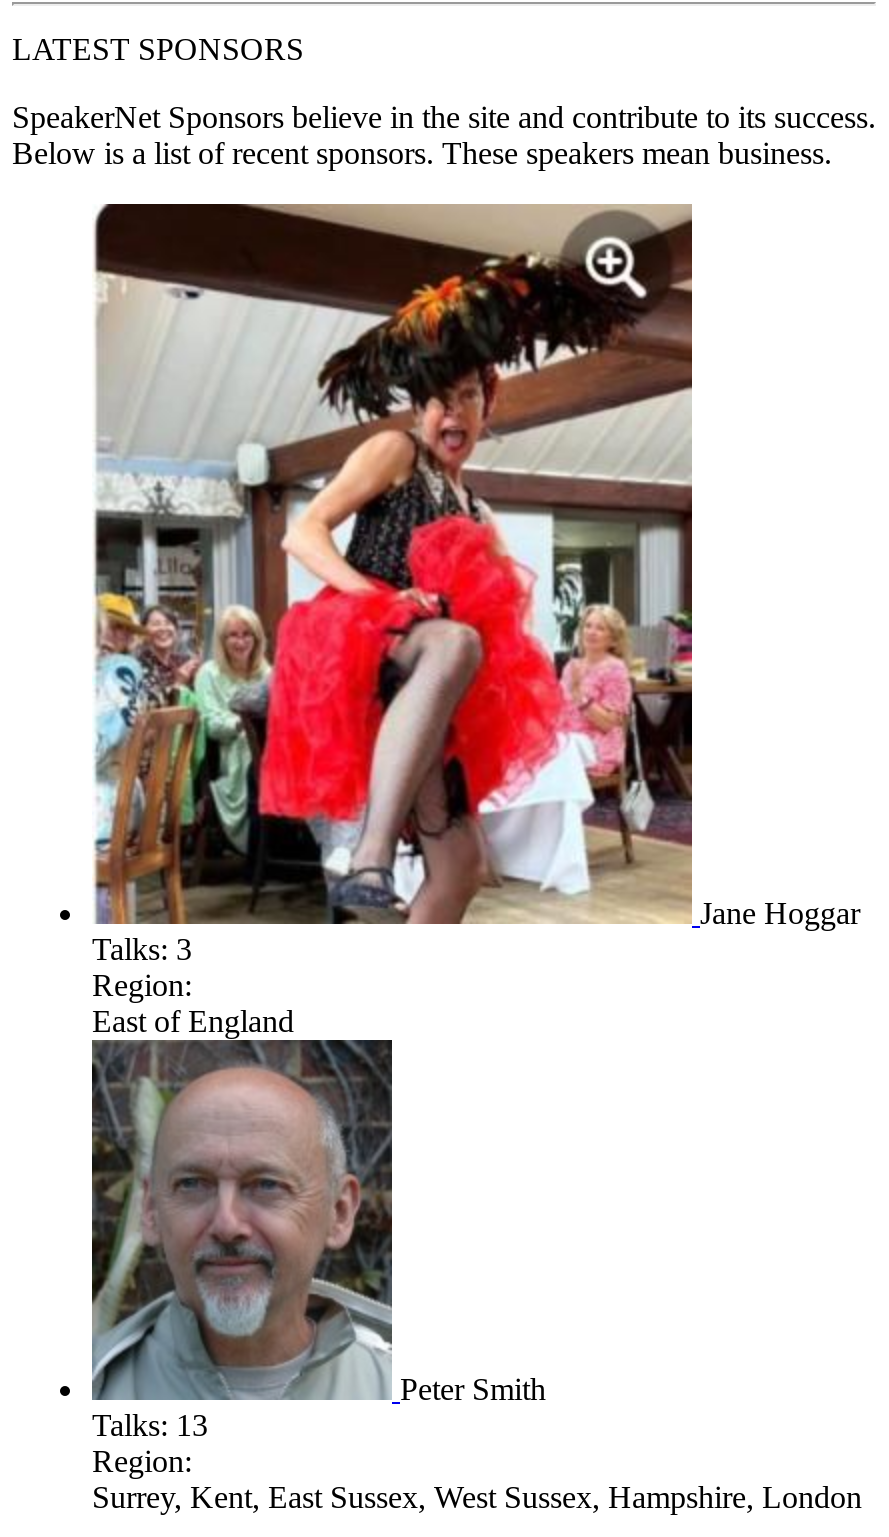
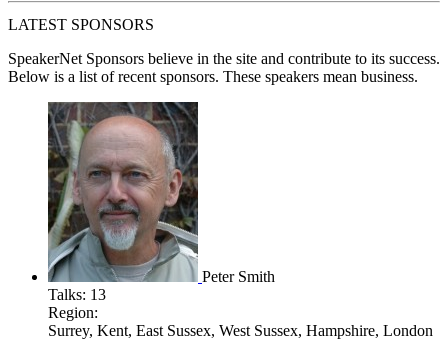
- [image]
- Jane Hoggar
- Talks: 3
- Region:
- East of England
